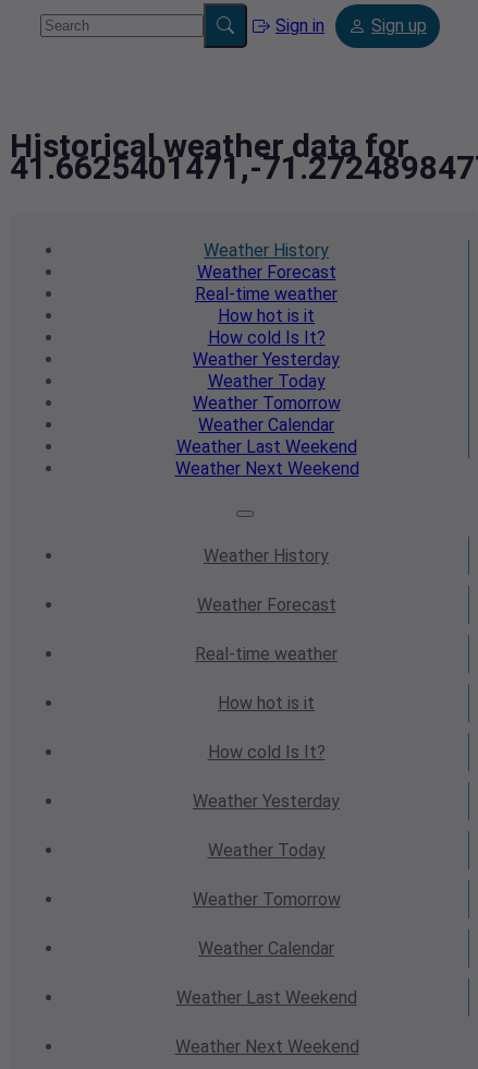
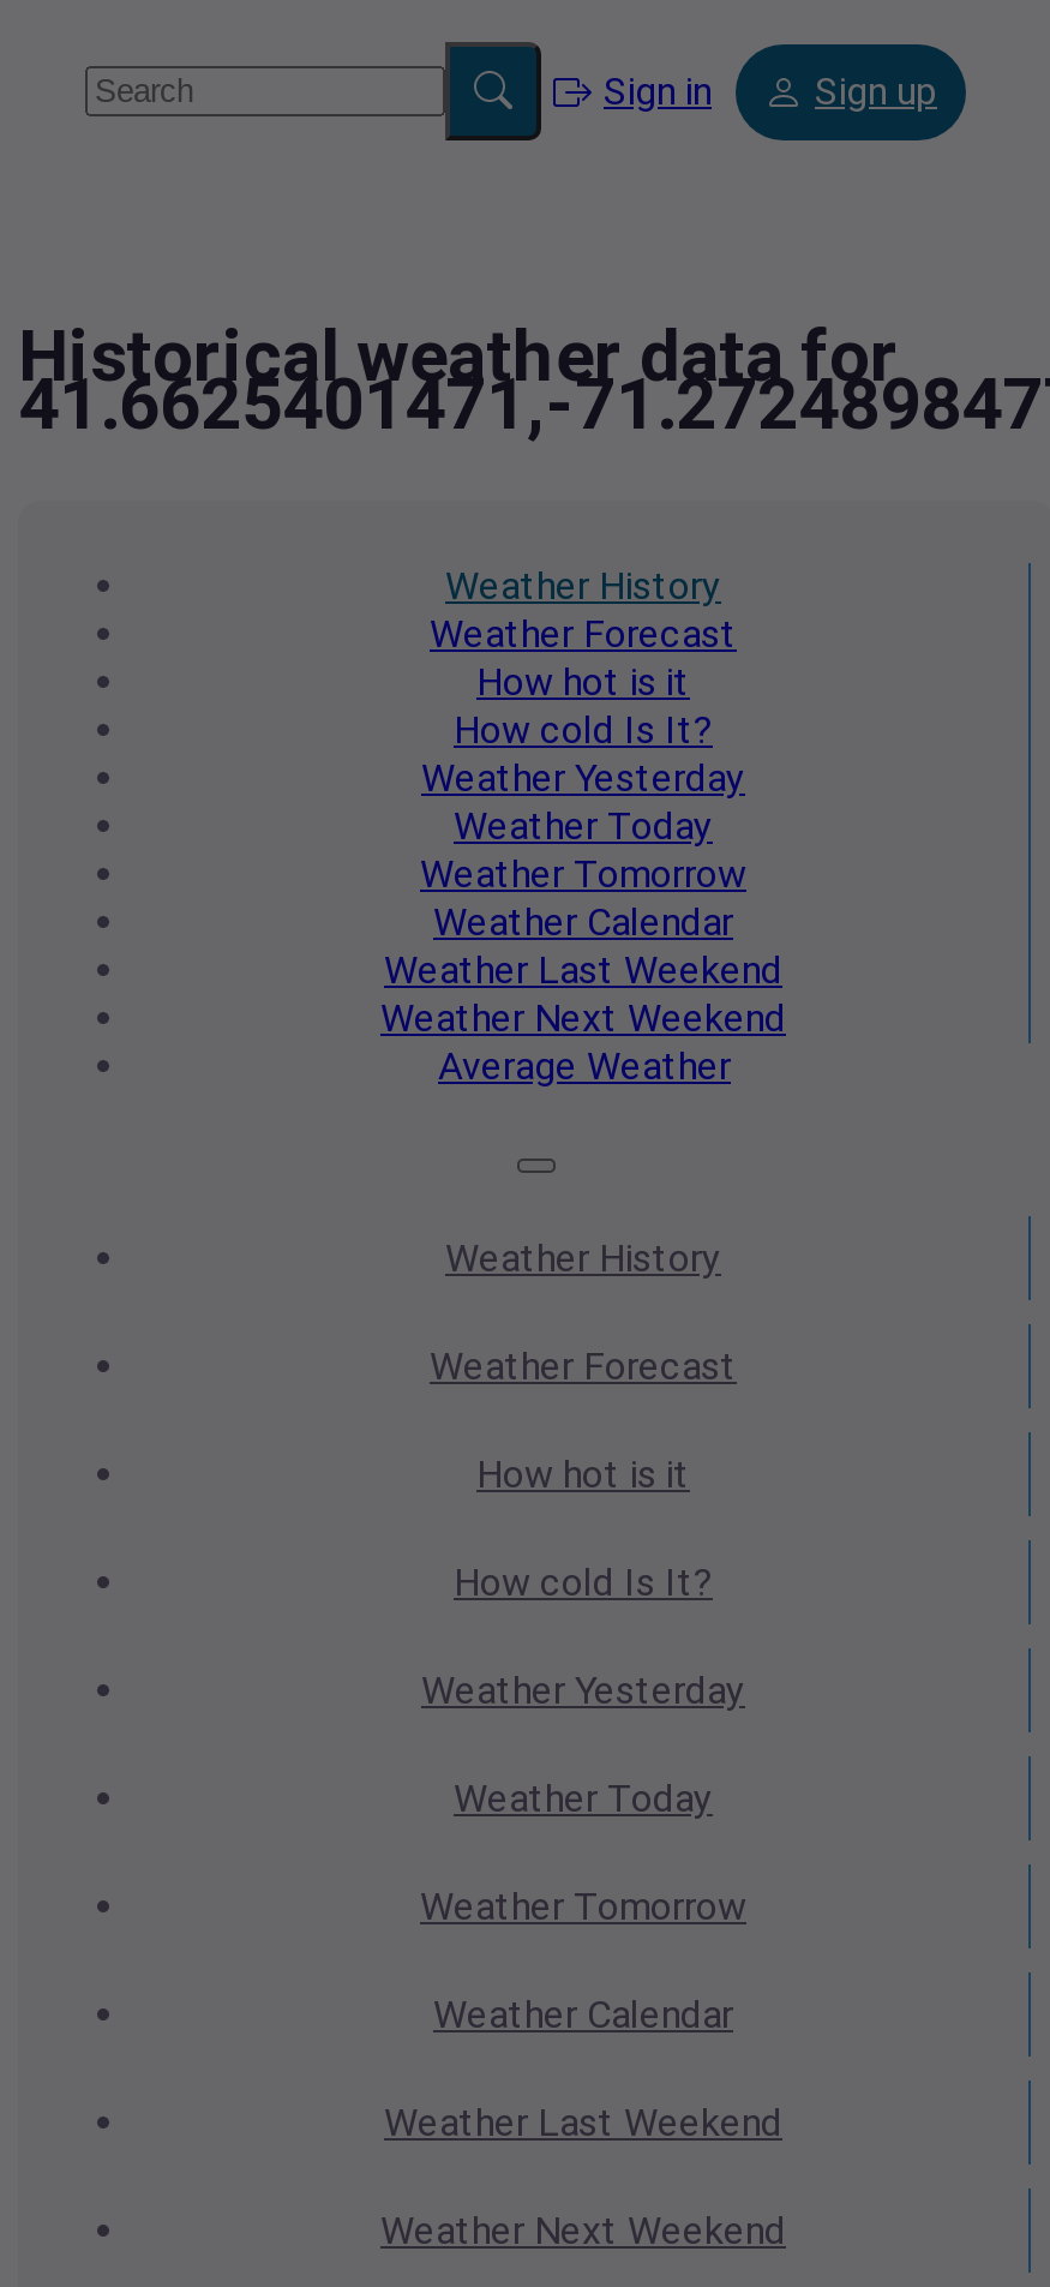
- Real-time weather

+ Average Weather

- Real-time weather
